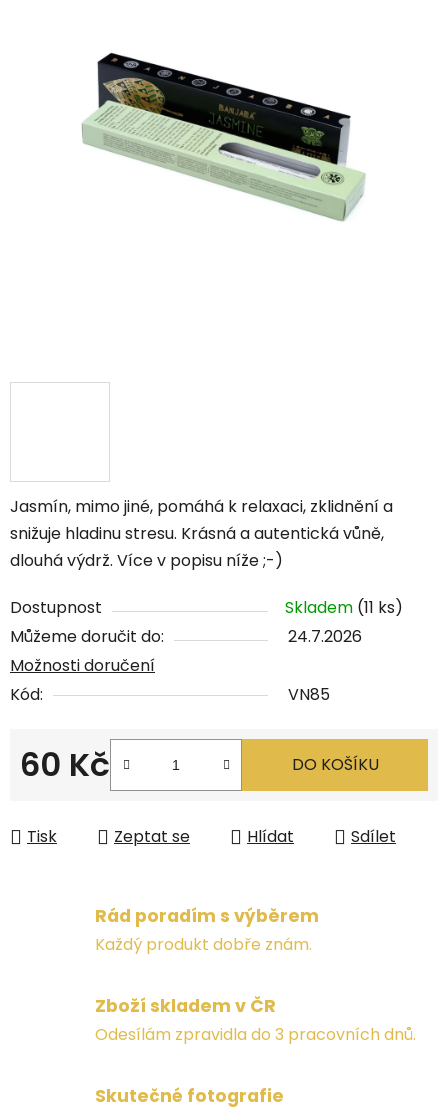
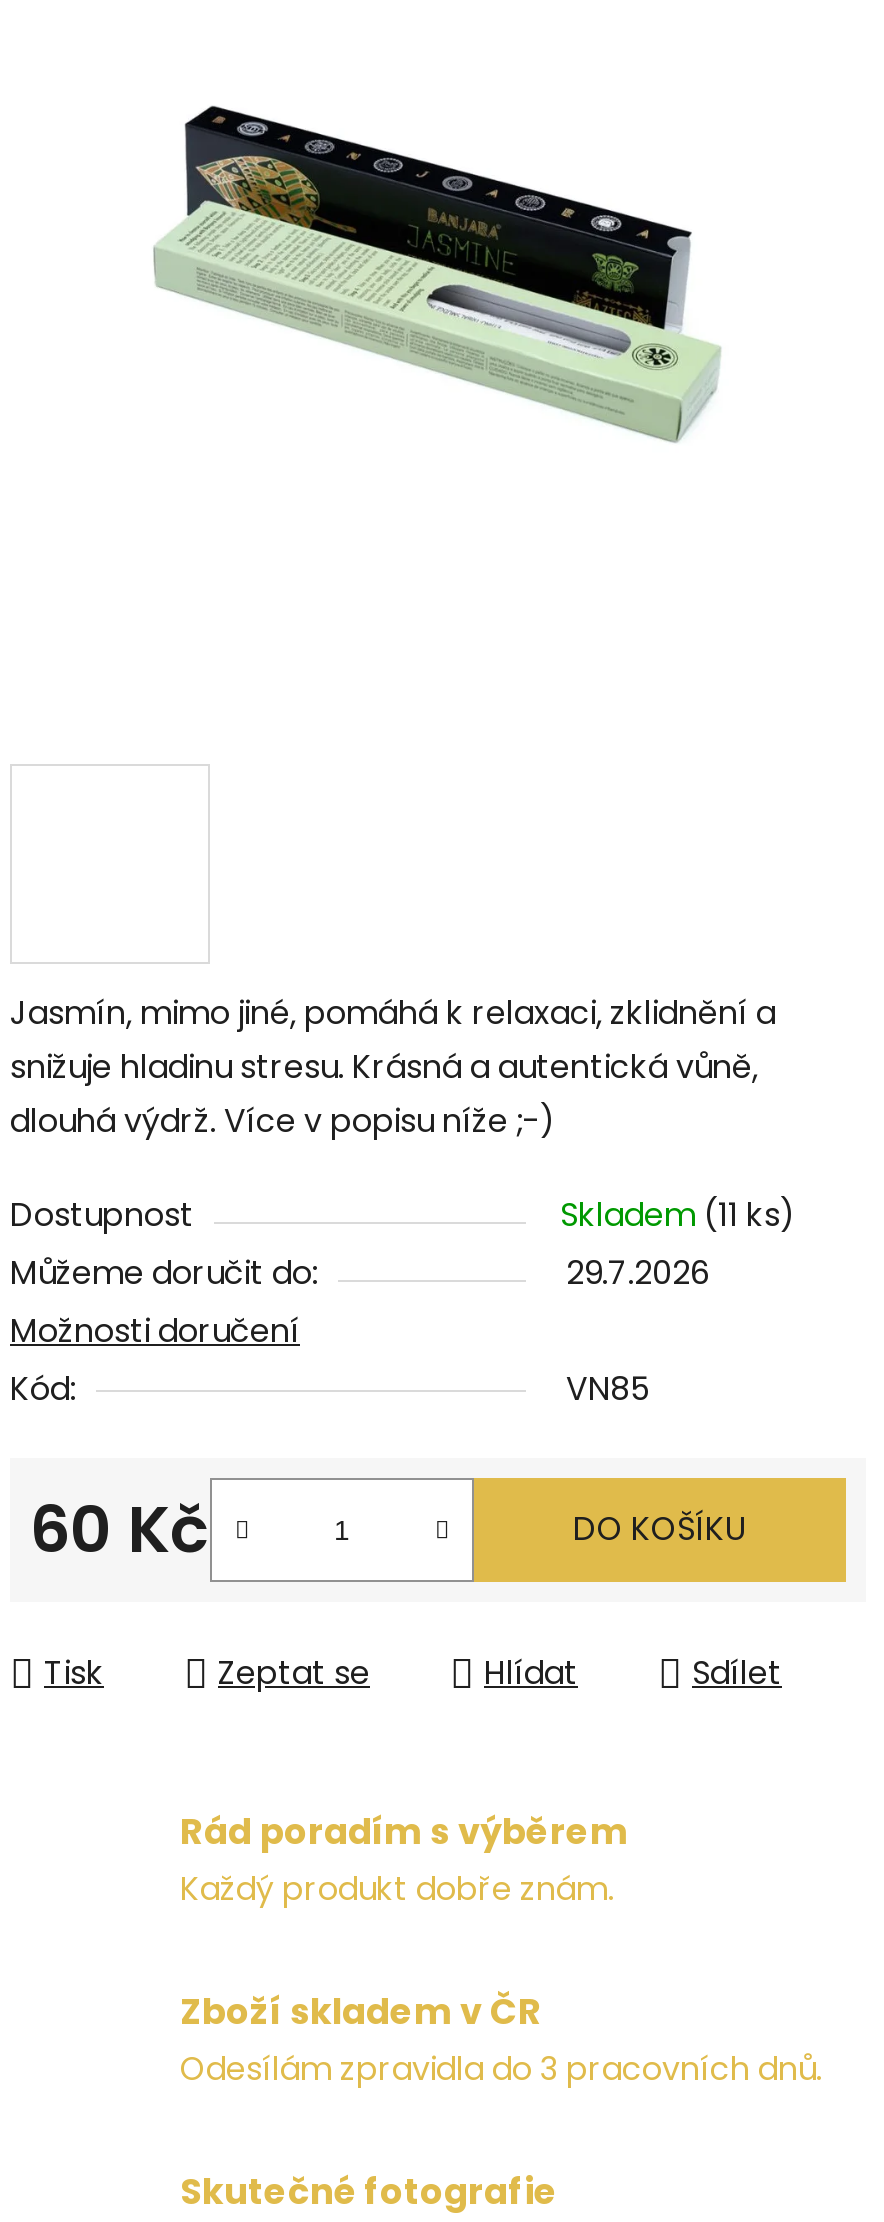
- 24.7.2026
+ 29.7.2026
